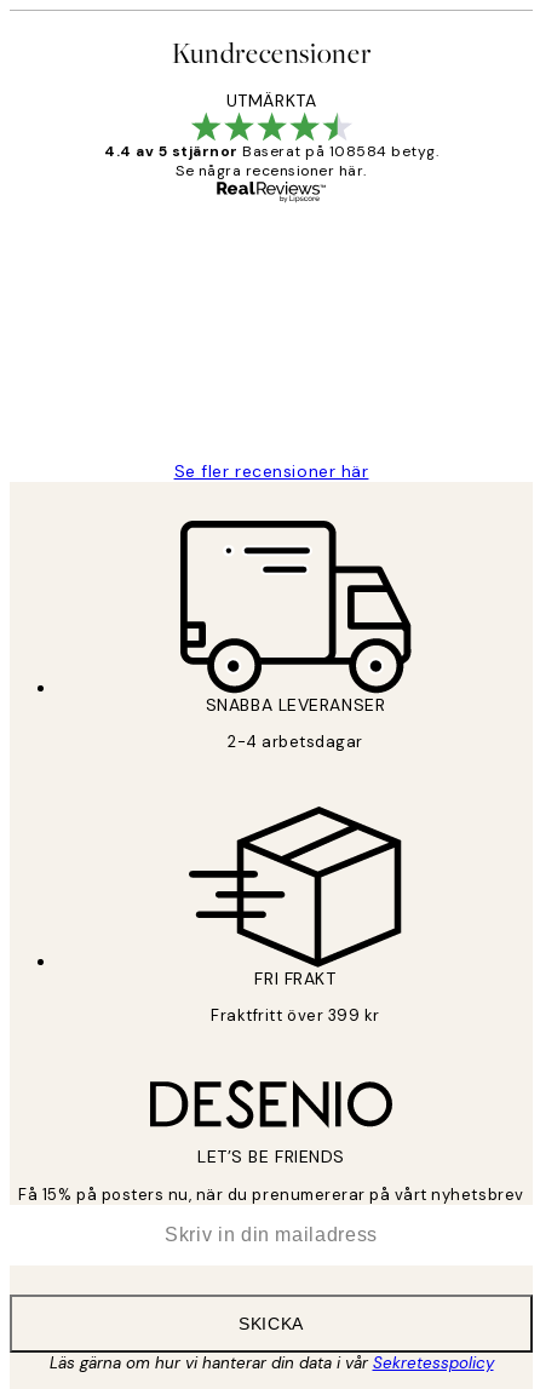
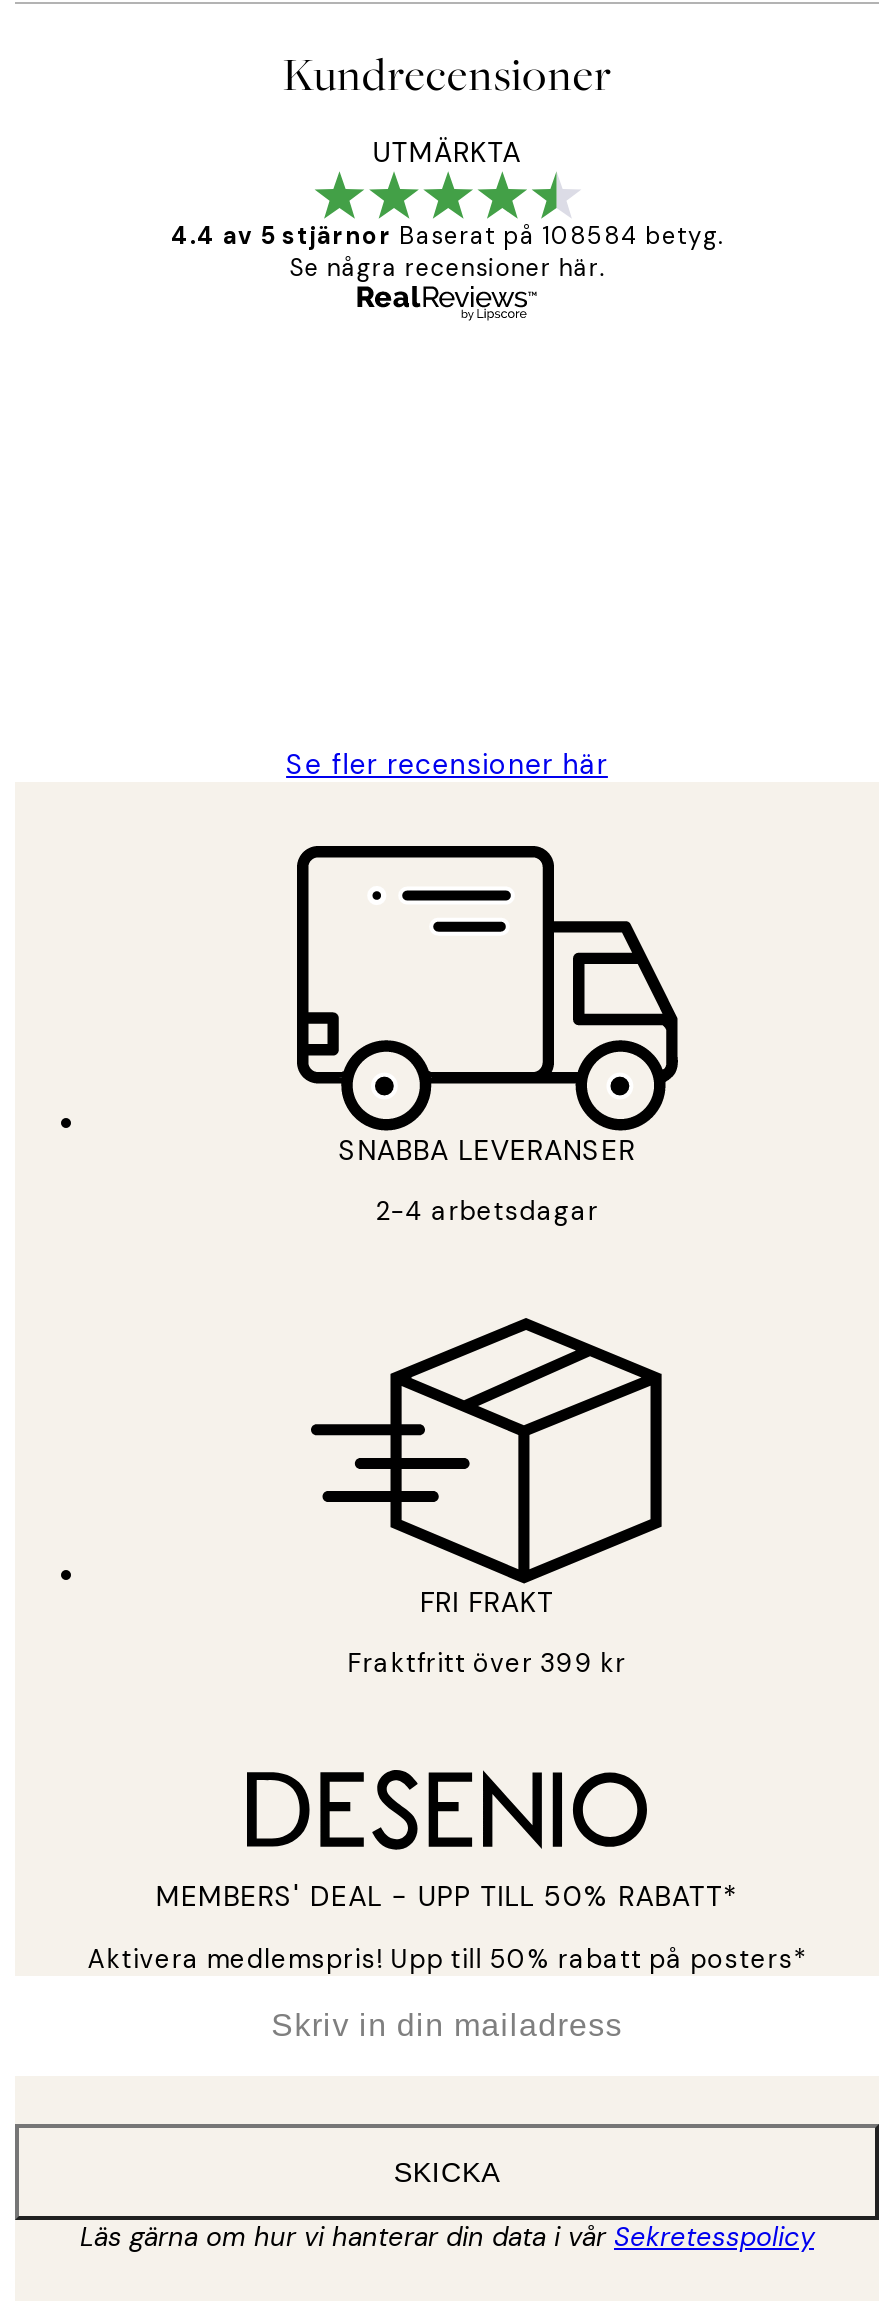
- LET’S BE FRIENDS
+ MEMBERS' DEAL - UPP TILL 50% RABATT*

- Få 15% på posters nu, när du prenumererar på vårt nyhetsbrev
+ Aktivera medlemspris! Upp till 50% rabatt på posters*
